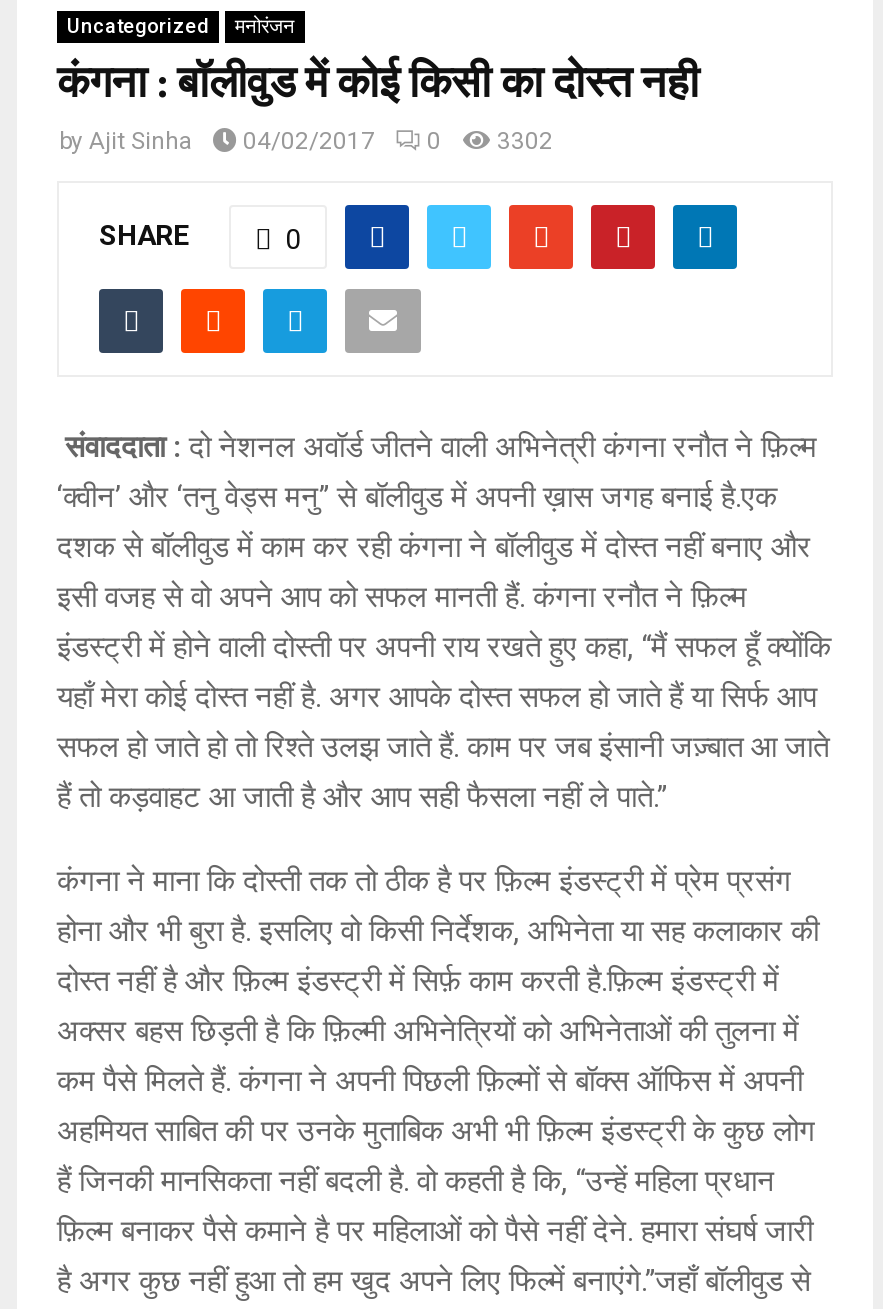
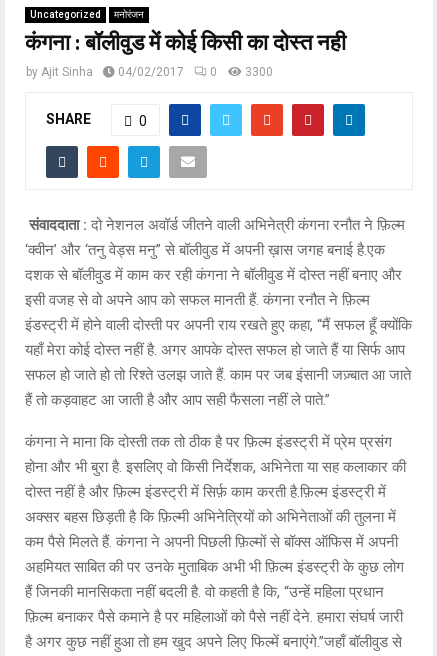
- by Ajit Sinha 04/02/2017 0 3302
+ by Ajit Sinha 04/02/2017 0 3300
